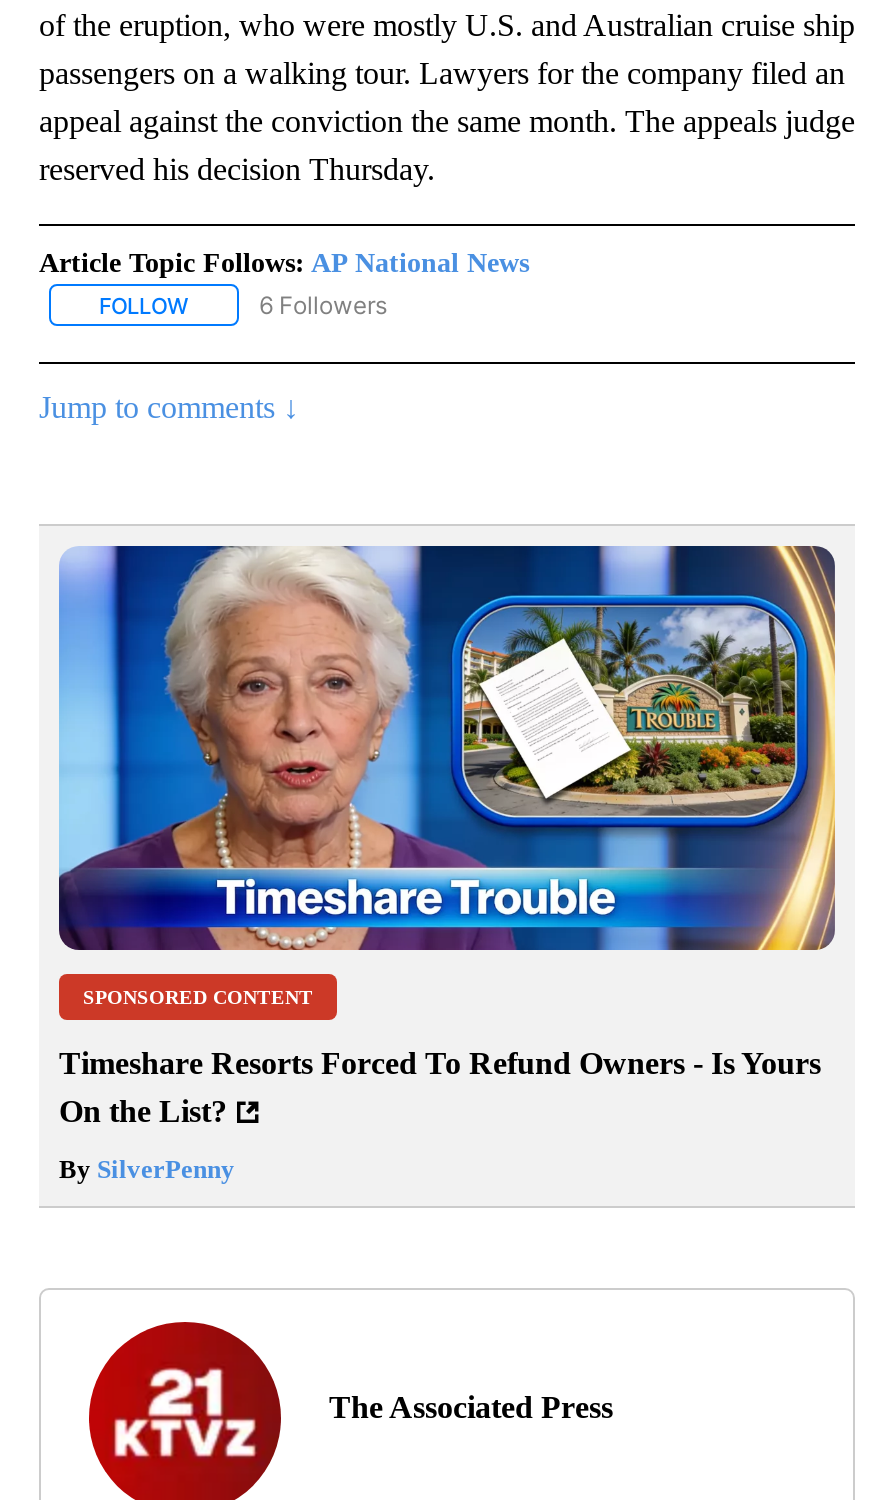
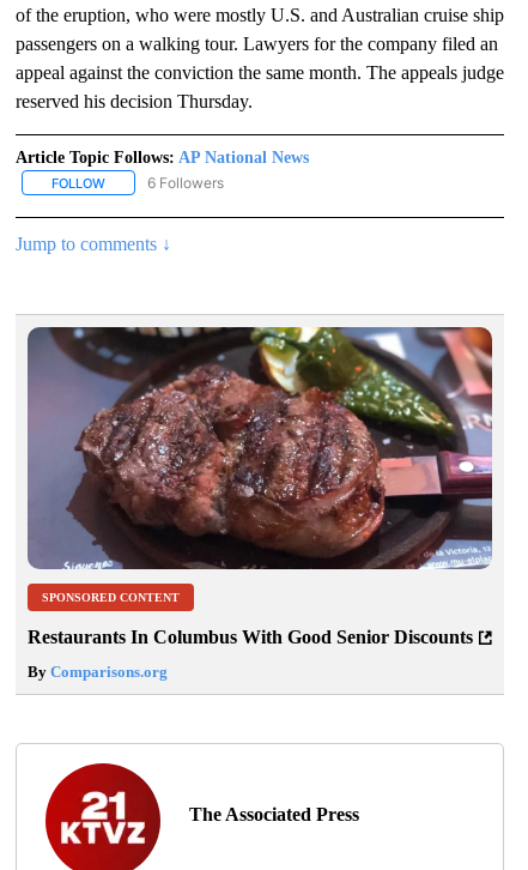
- [image]
+ [image]

- Timeshare Resorts Forced To Refund Owners - Is Yours
- On the List?
+ Restaurants In Columbus With Good Senior Discounts

- By SilverPenny
+ By Comparisons.org
